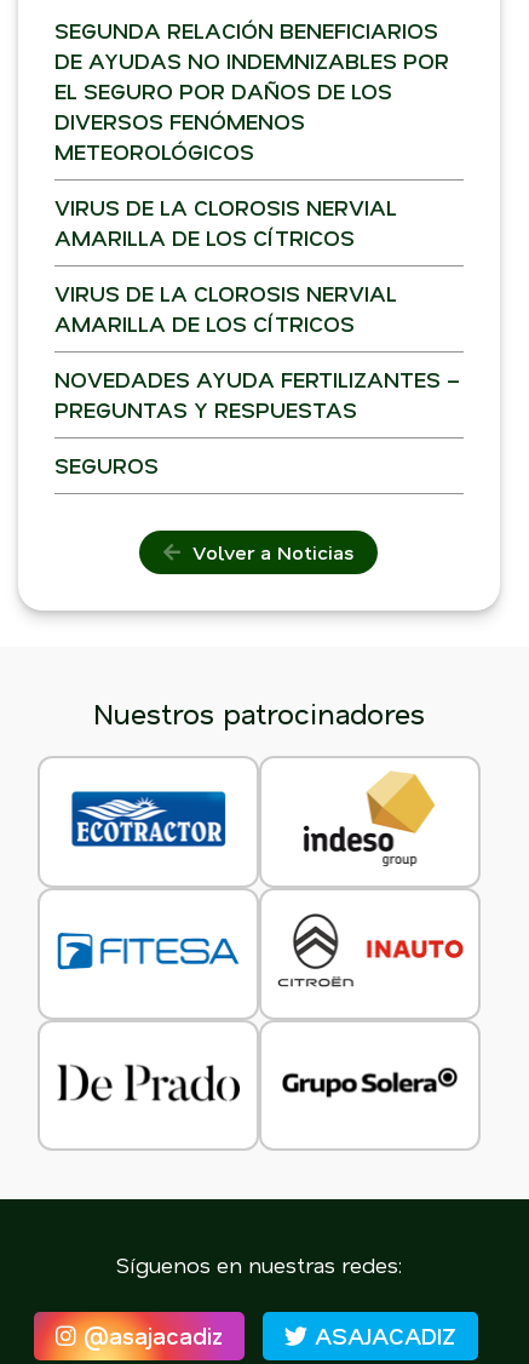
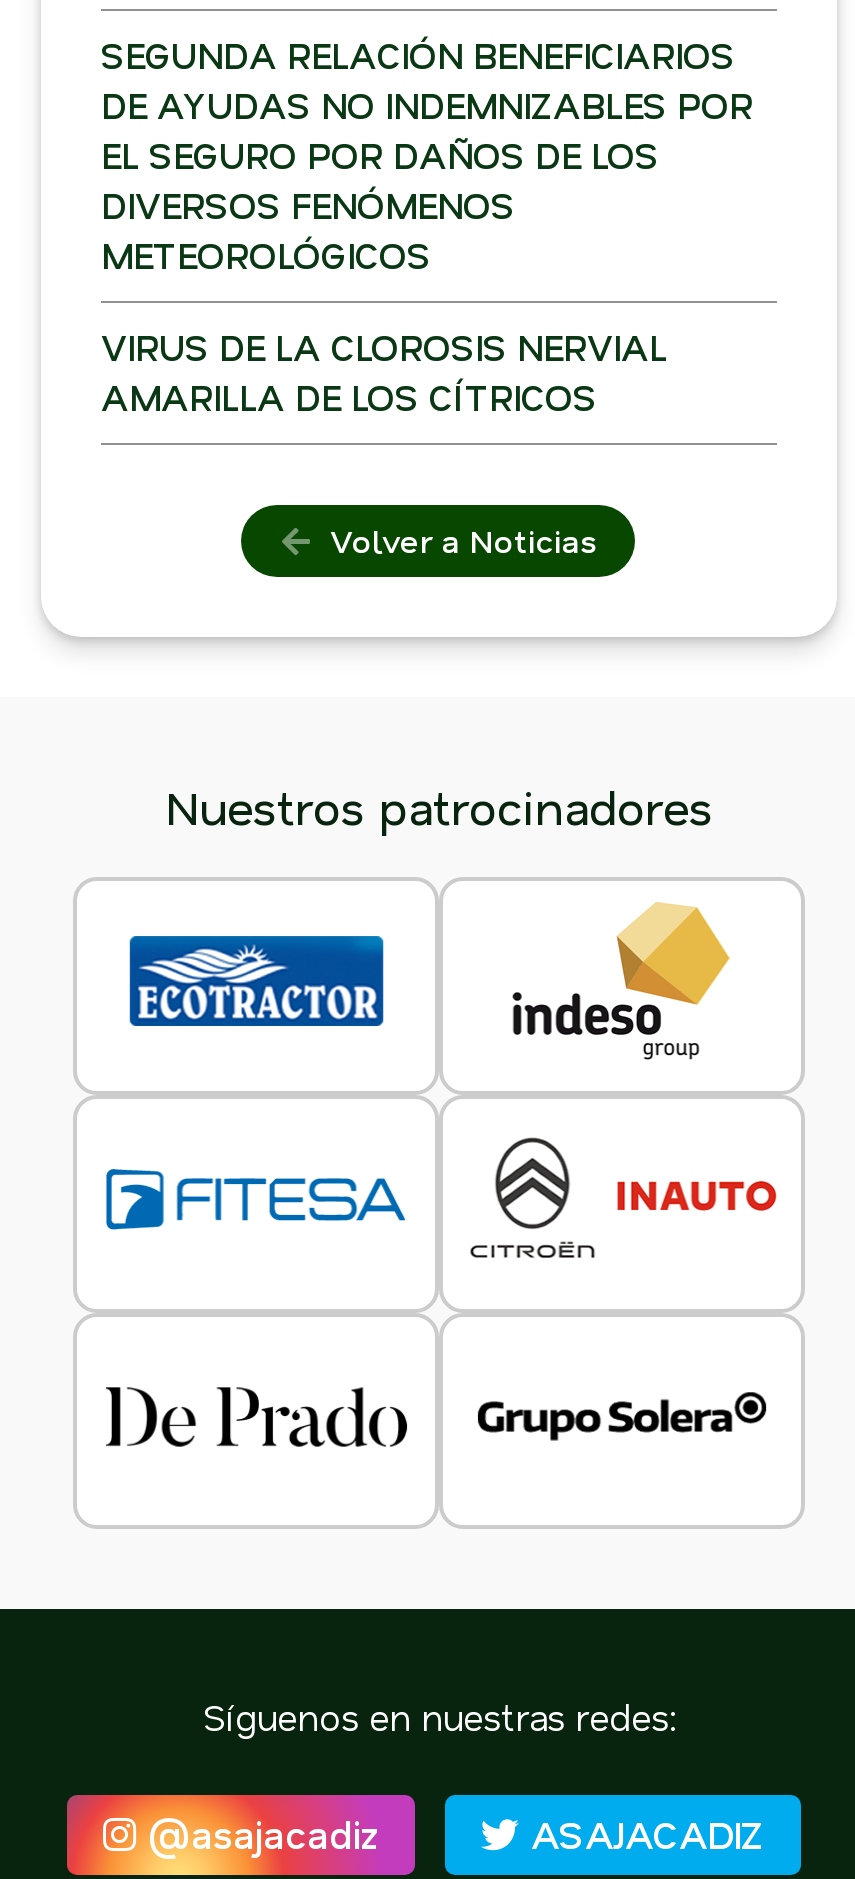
- VIRUS DE LA CLOROSIS NERVIAL
- AMARILLA DE LOS CÍTRICOS
- NOVEDADES AYUDA FERTILIZANTES –
- PREGUNTAS Y RESPUESTAS
- SEGUROS
